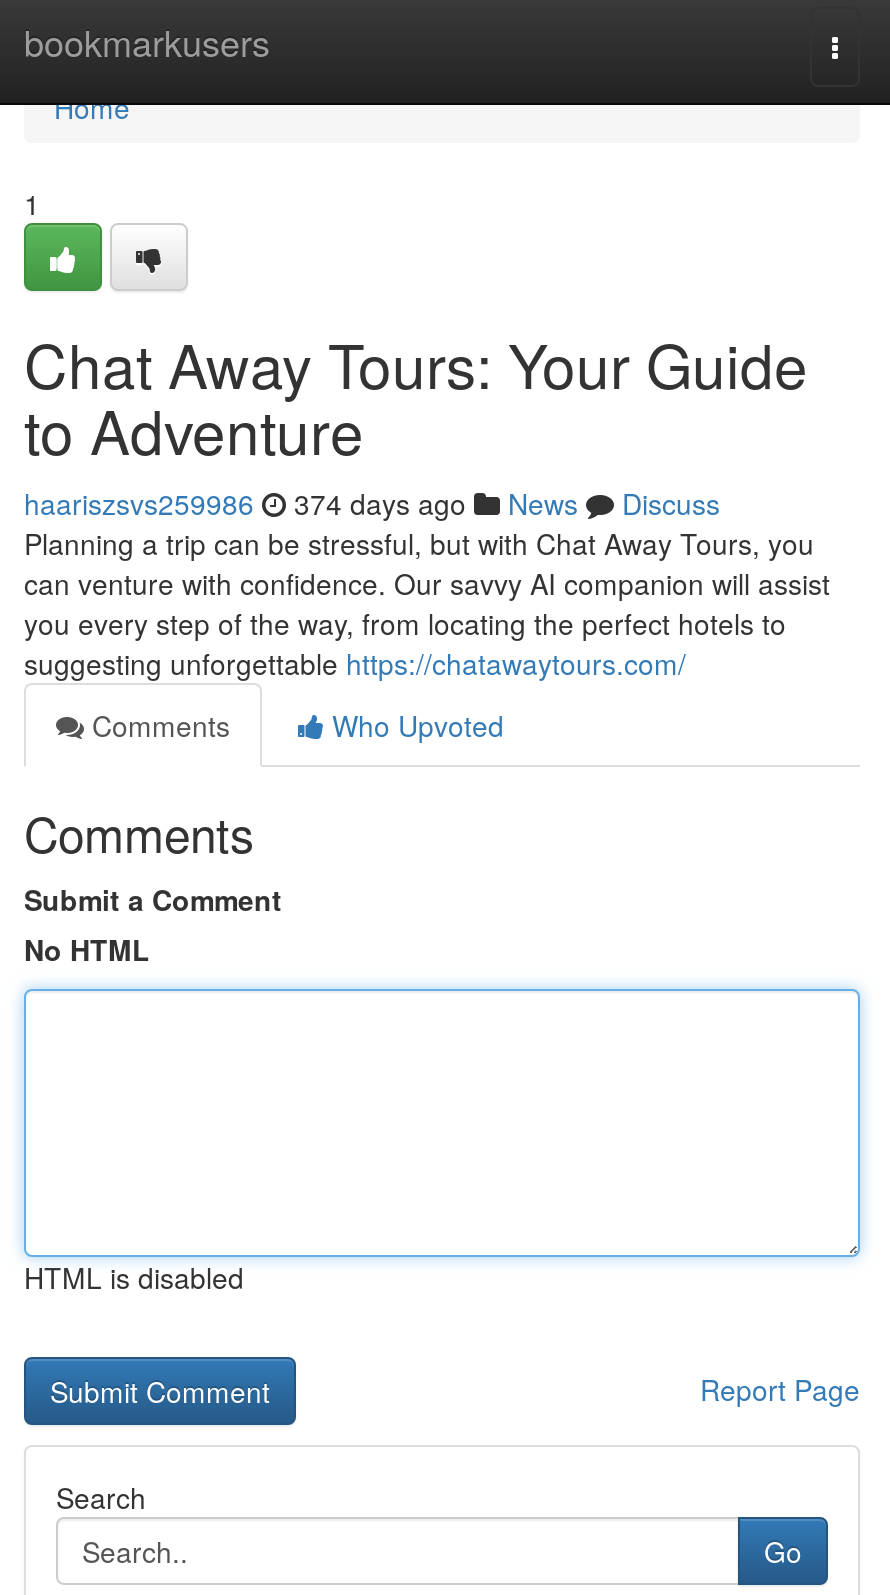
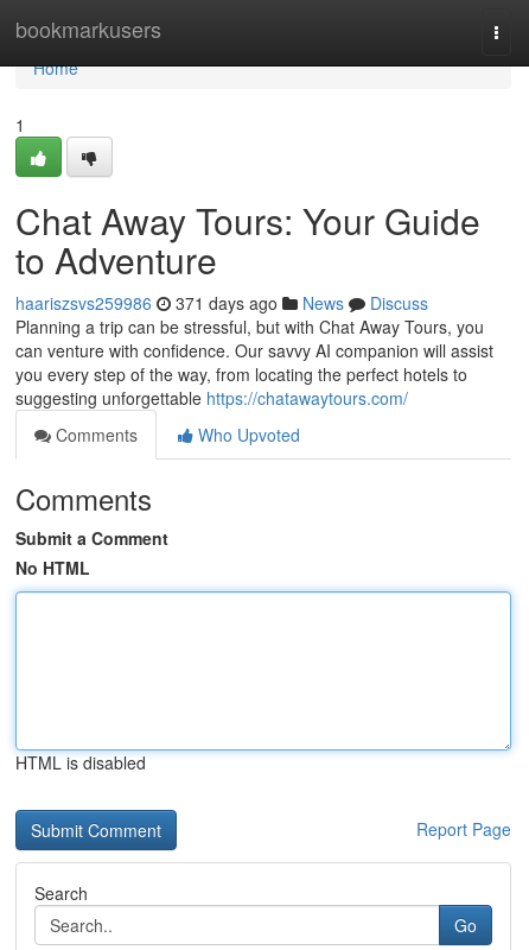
- haariszsvs259986 374 days ago News Discuss
+ haariszsvs259986 371 days ago News Discuss
